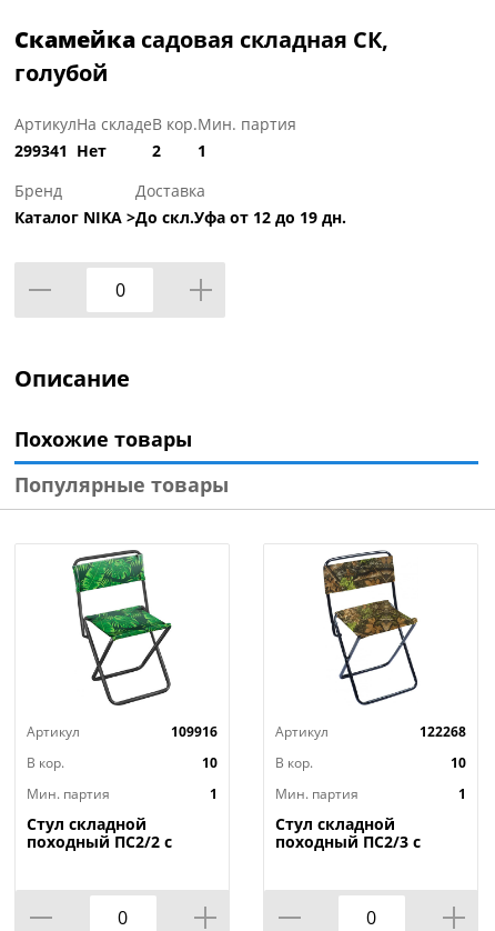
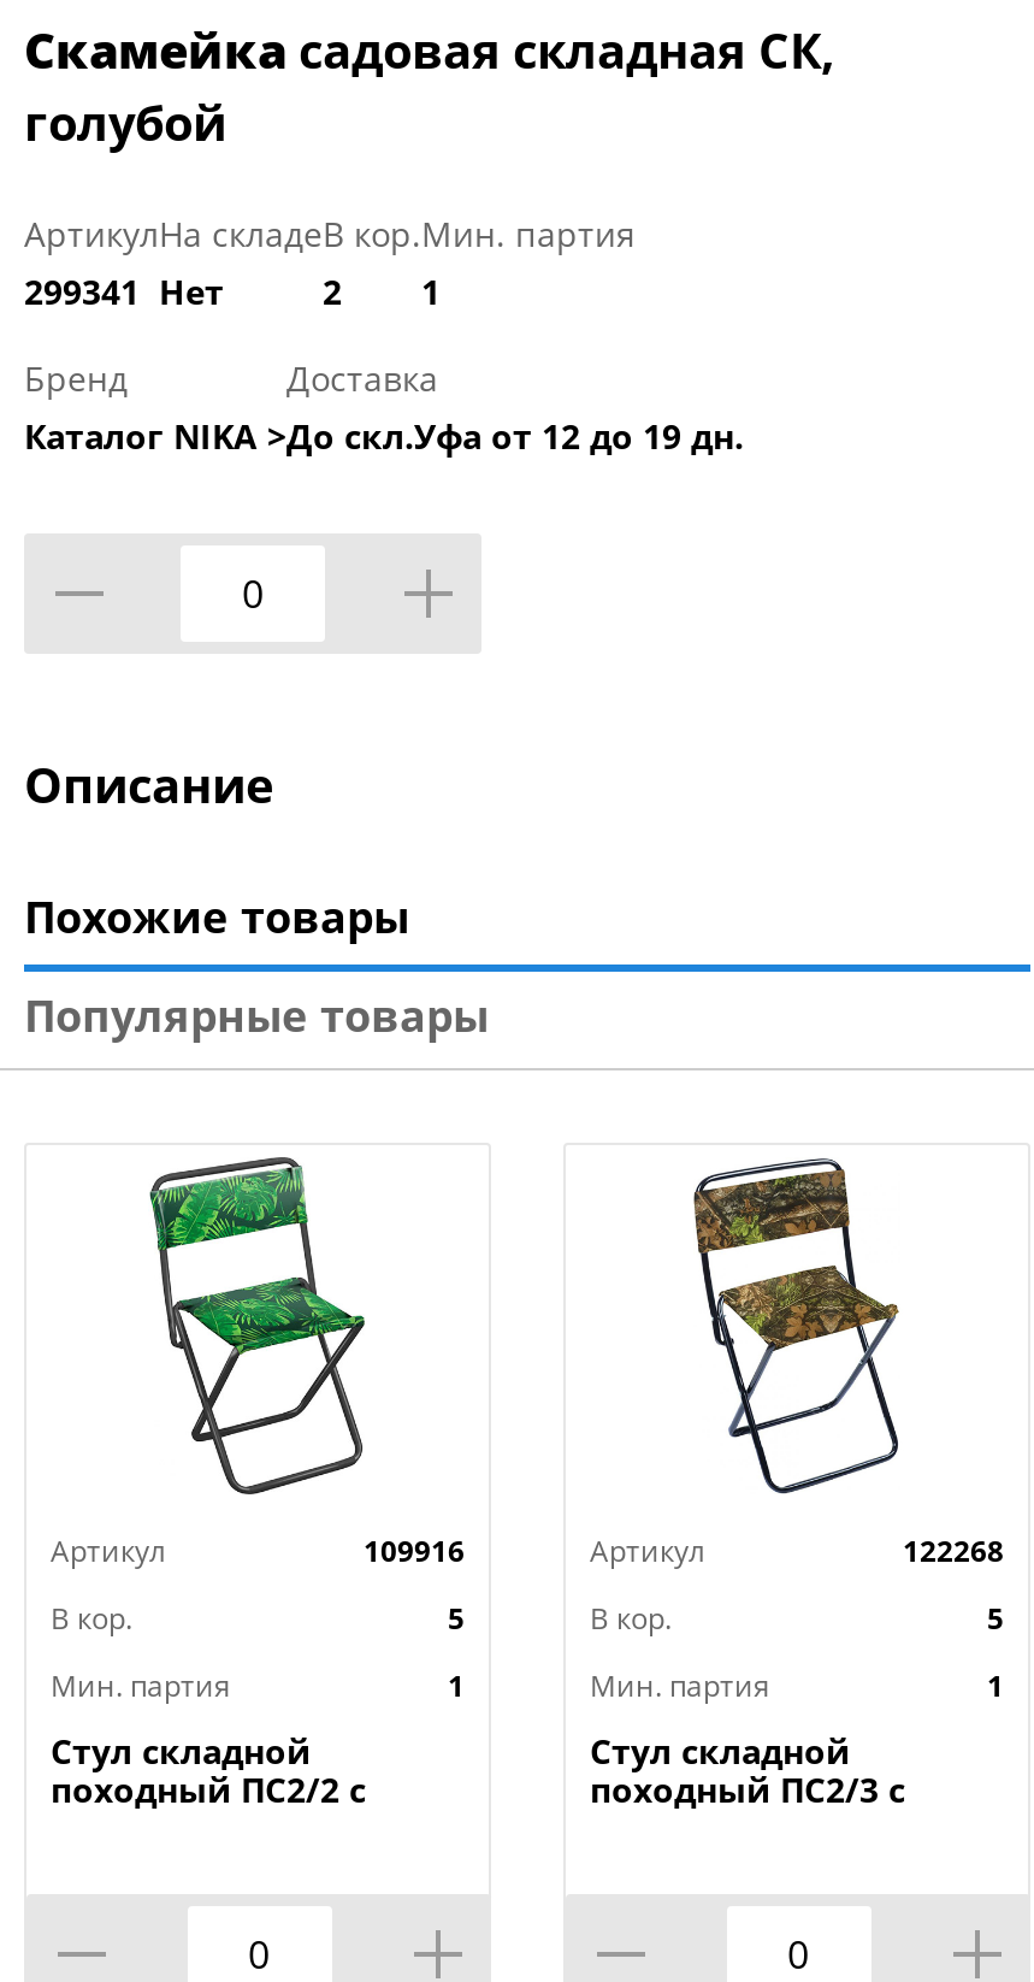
- 10
+ 5

- 10
+ 5
